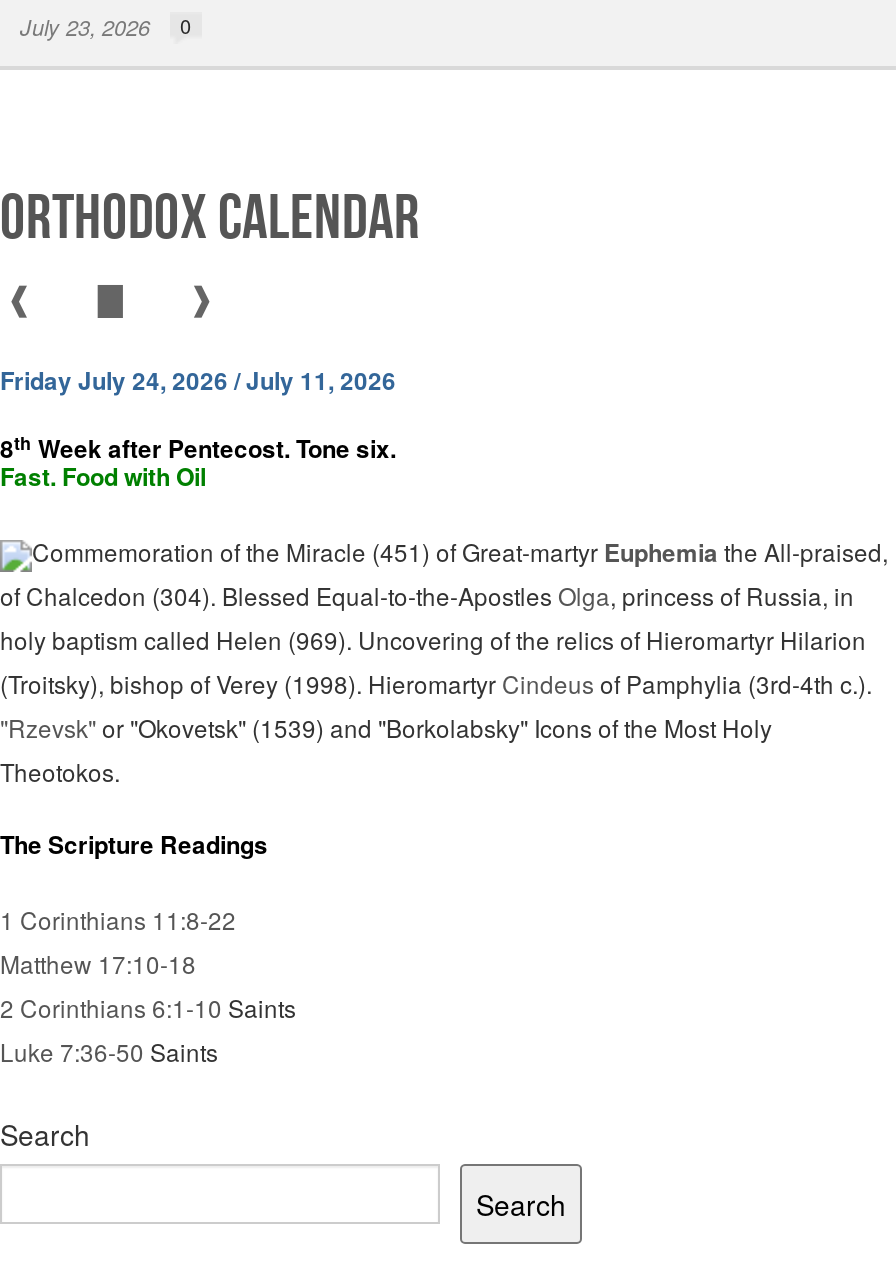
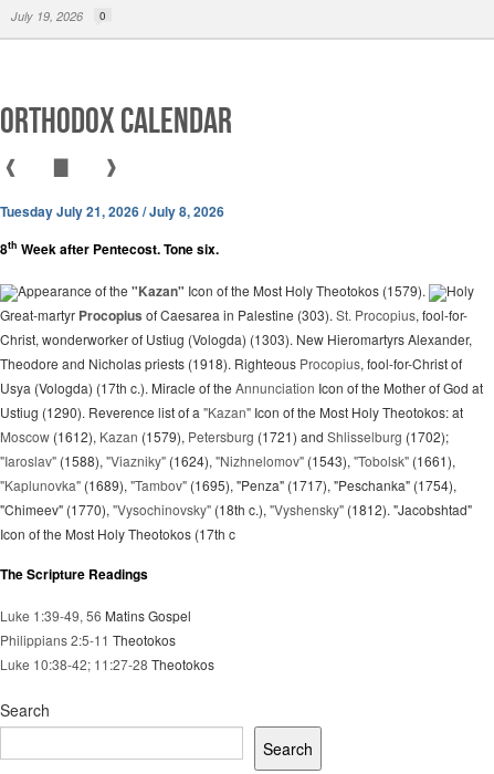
- July 23, 2026 0
+ July 19, 2026 0

- Friday July 24, 2026 / July 11, 2026
+ Tuesday July 21, 2026 / July 8, 2026

- Fast. Food with Oil
- Commemoration of the Miracle (451) of Great-martyr Euphemia the All-praised,
- of Chalcedon (304). Blessed Equal-to-the-Apostles Olga, princess of Russia, in
- holy baptism called Helen (969). Uncovering of the relics of Hieromartyr Hilarion
- (Troitsky), bishop of Verey (1998). Hieromartyr Cindeus of Pamphylia (3rd-4th c.).
- "Rzevsk" or "Okovetsk" (1539) and "Borkolabsky" Icons of the Most Holy
- Theotokos.
+ Appearance of the "Kazan" Icon of the Most Holy Theotokos (1579).
+ Holy
+ Great-martyr Procopius of Caesarea in Palestine (303). St. Procopius, fool-for-
+ Christ, wonderworker of Ustiug (Vologda) (1303). New Hieromartyrs Alexander,
+ Theodore and Nicholas priests (1918). Righteous Procopius, fool-for-Christ of
+ Usya (Vologda) (17th c.). Miracle of the Annunciation Icon of the Mother of God at
+ Ustiug (1290). Reverence list of a "Kazan" Icon of the Most Holy Theotokos: at
+ Moscow (1612), Kazan (1579), Petersburg (1721) and Shlisselburg (1702);
+ "Iaroslav" (1588), "Viazniky" (1624), "Nizhnelomov" (1543), "Tobolsk" (1661),
+ "Kaplunovka" (1689), "Tambov" (1695), "Penza" (1717), "Peschanka" (1754),
+ "Chimeev" (1770), "Vysochinovsky" (18th c.), "Vyshensky" (1812). "Jacobshtad"
+ Icon of the Most Holy Theotokos (17th c

moved down: The Scripture Readings

- 1 Corinthians 11:8-22
- Matthew 17:10-18
- 2 Corinthians 6:1-10 Saints
- Luke 7:36-50 Saints
+ Luke 1:39-49, 56 Matins Gospel
+ Philippians 2:5-11 Theotokos
+ Luke 10:38-42; 11:27-28 Theotokos
